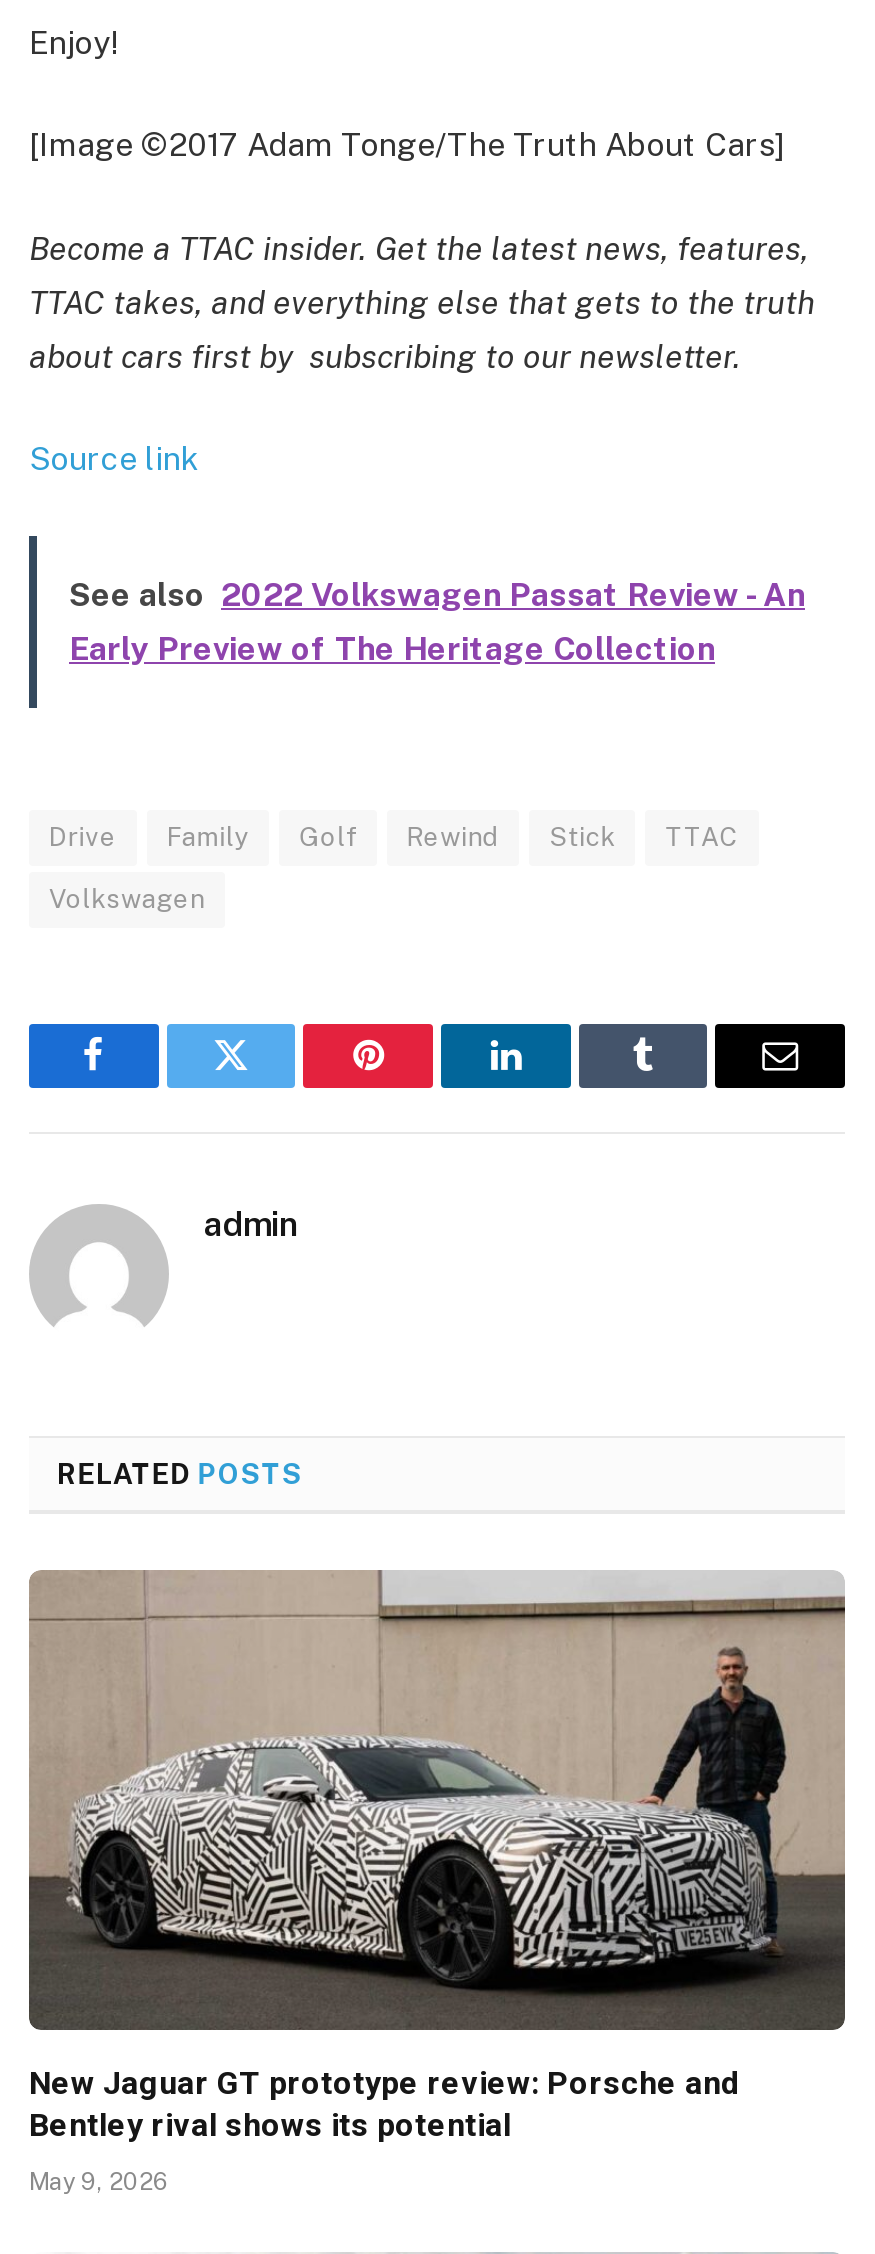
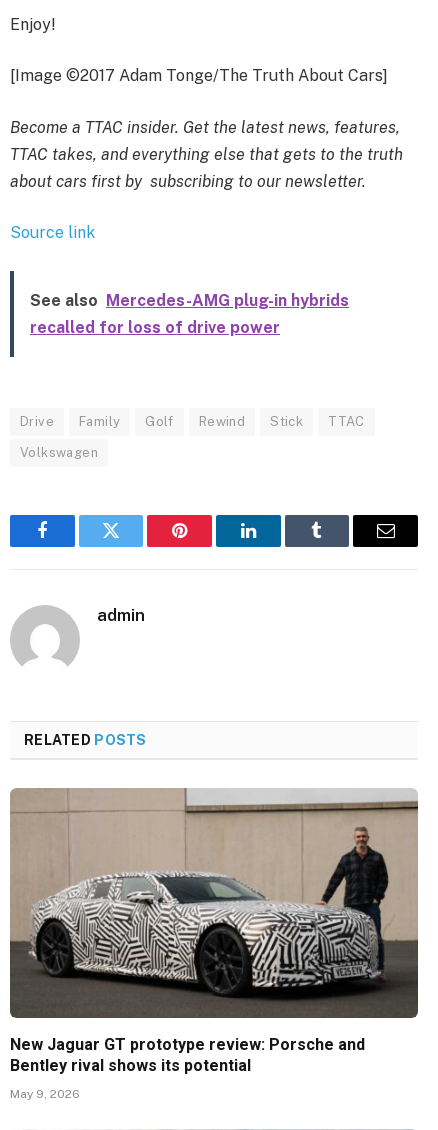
- See also 2022 Volkswagen Passat Review - An
- Early Preview of The Heritage Collection
+ See also Mercedes-AMG plug-in hybrids
+ recalled for loss of drive power
